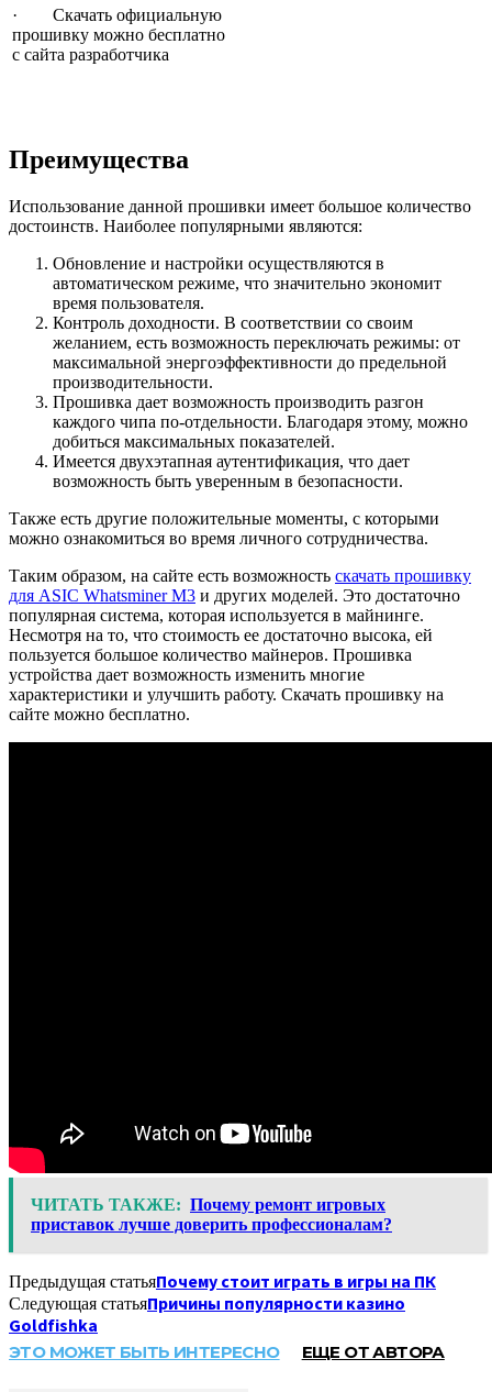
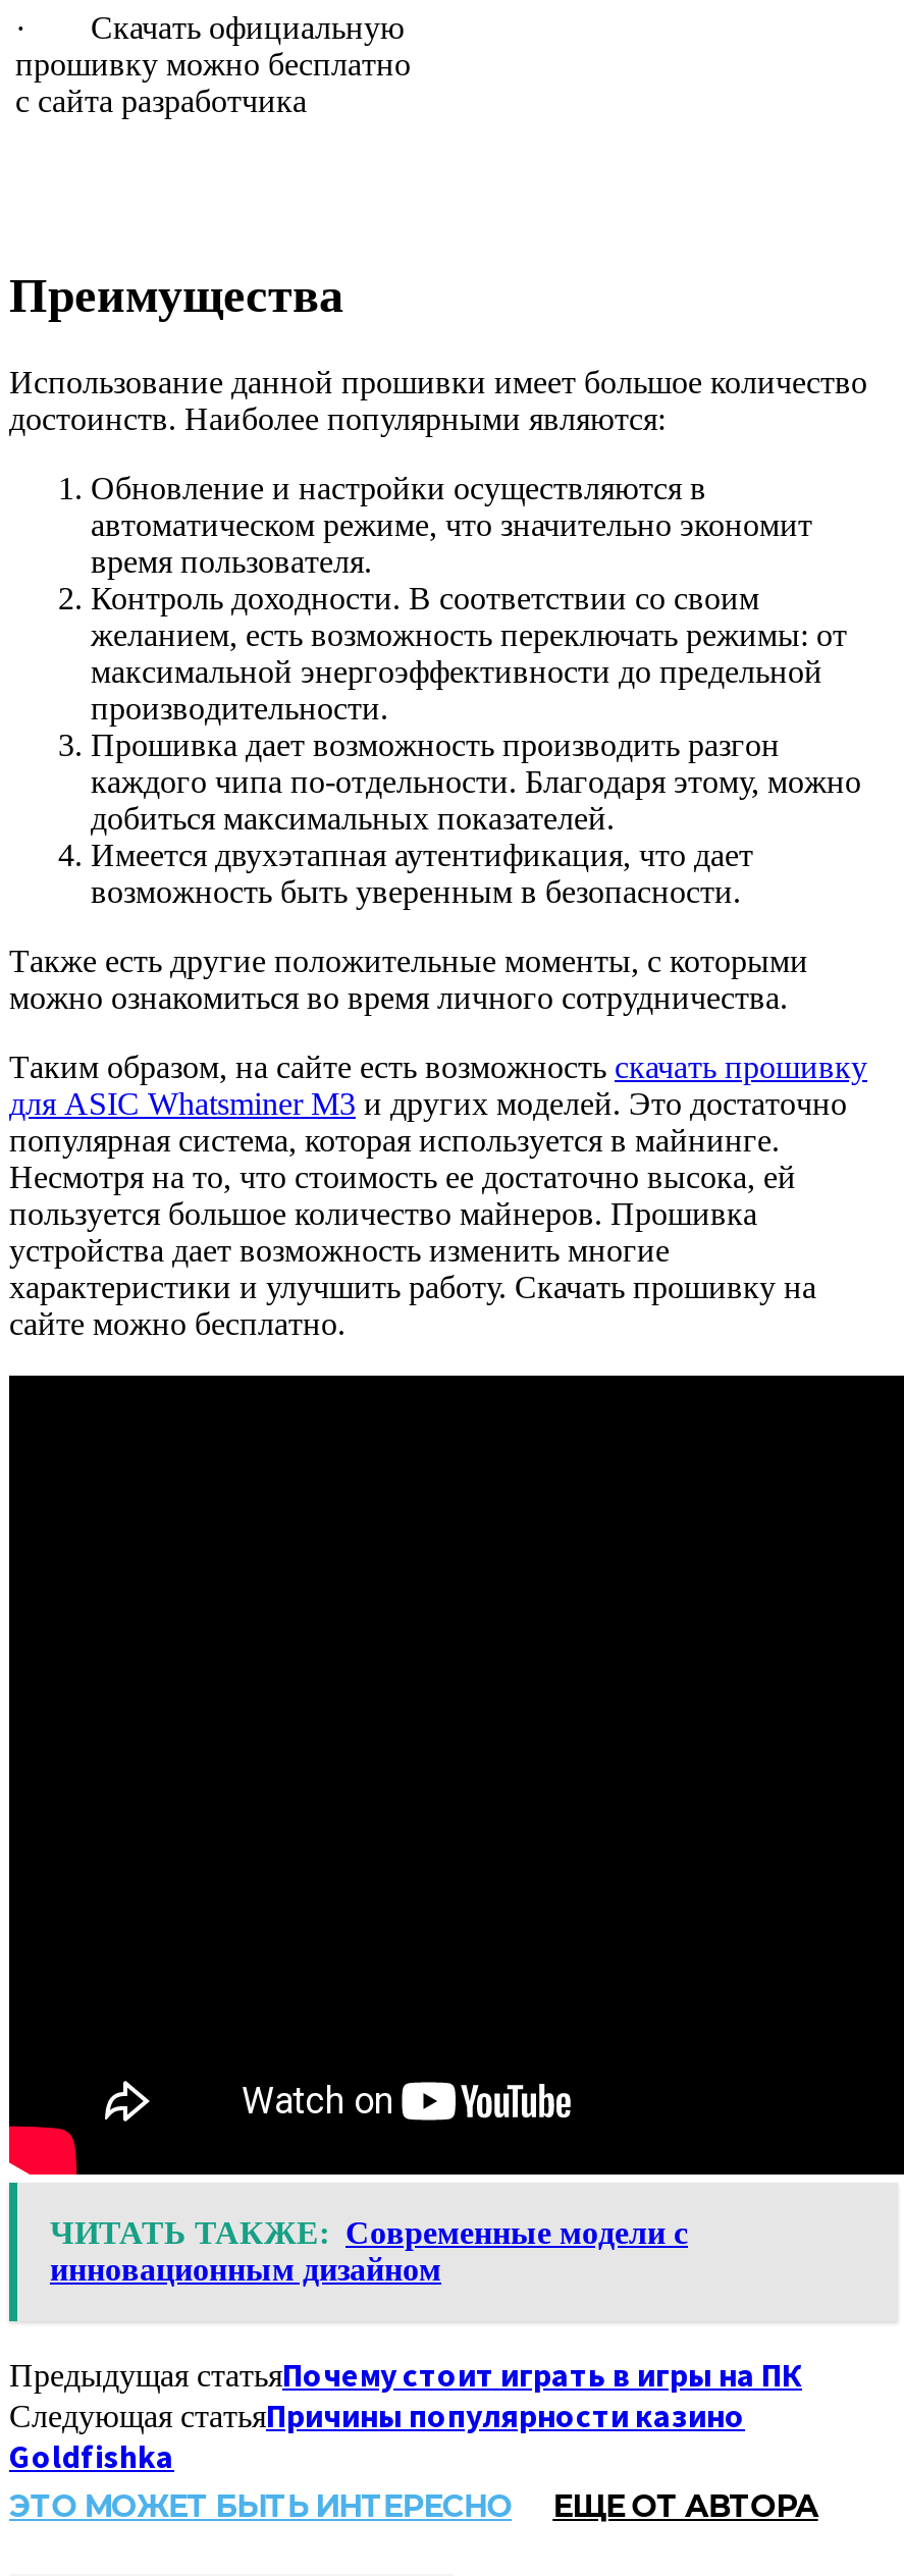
- ЧИТАТЬ ТАКЖЕ: Почему ремонт игровых
- приставок лучше доверить профессионалам?
+ ЧИТАТЬ ТАКЖЕ: Современные модели с
+ инновационным дизайном
